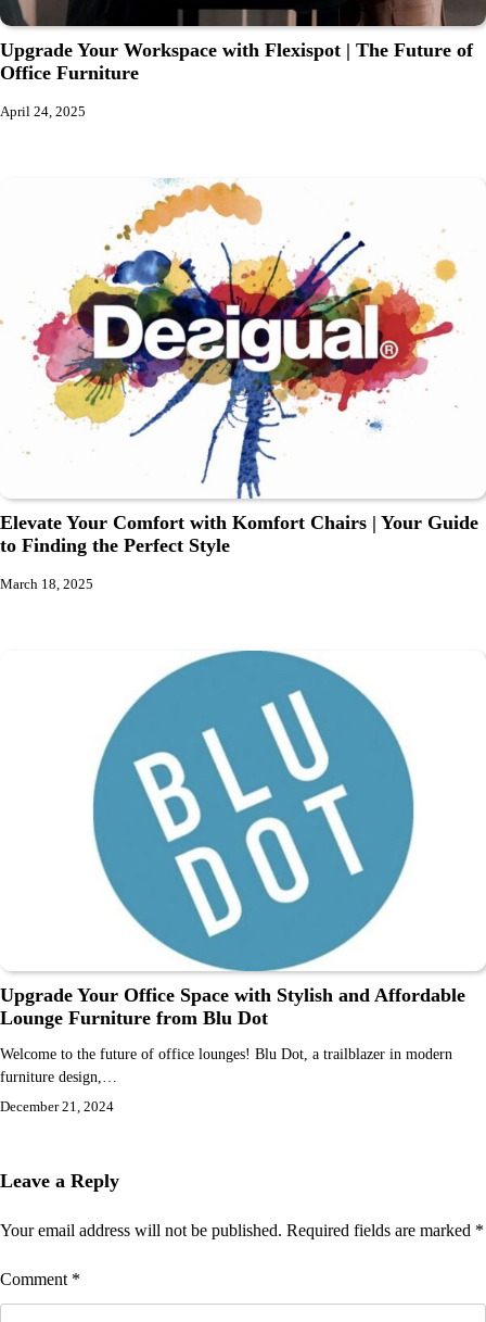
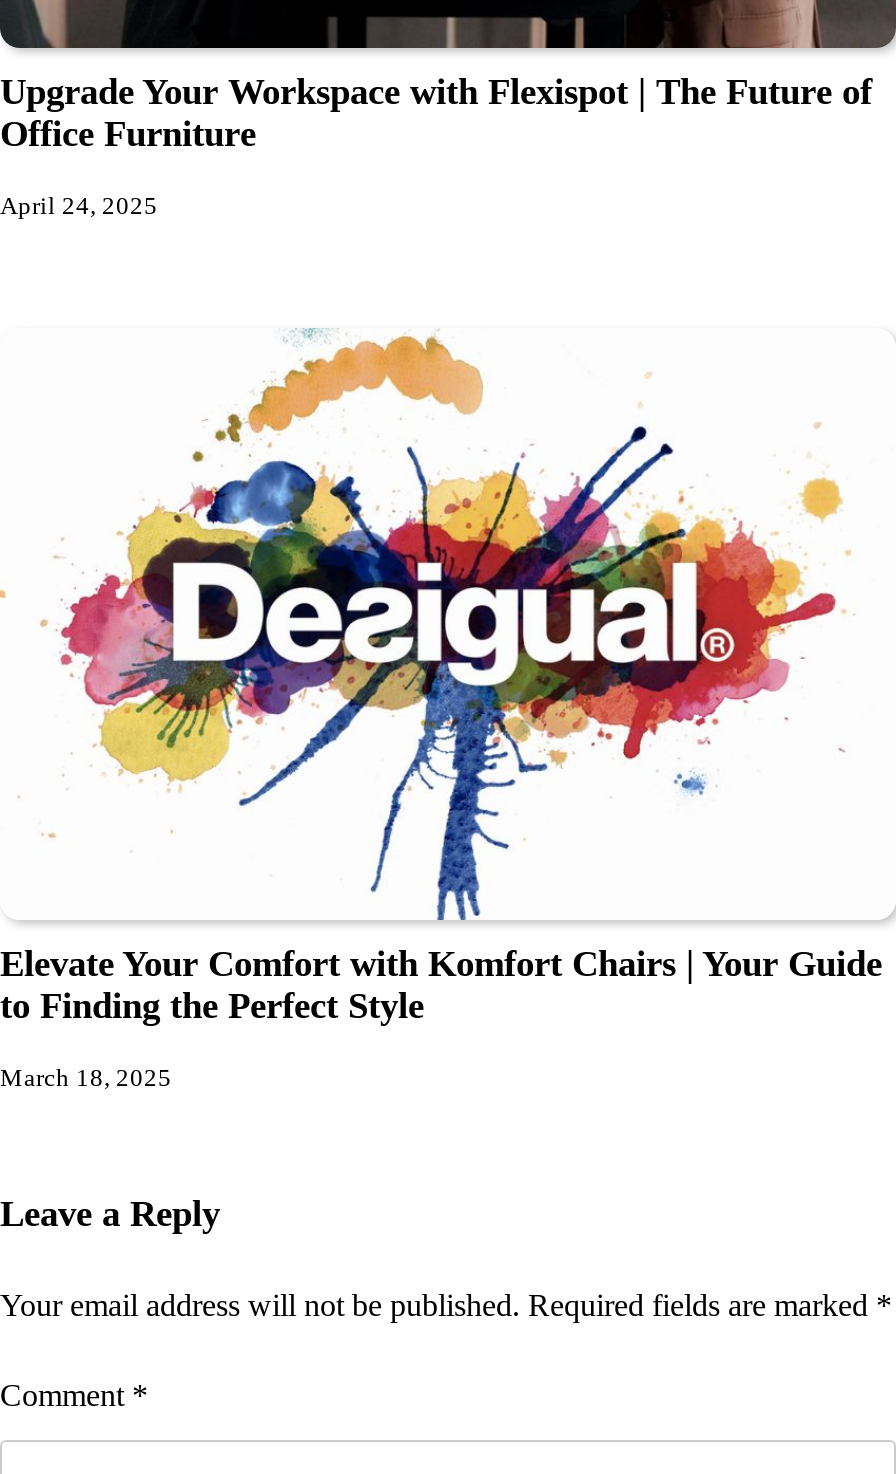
- [image]
- Upgrade Your Office Space with Stylish and Affordable
- Lounge Furniture from Blu Dot
- Welcome to the future of office lounges! Blu Dot, a trailblazer in modern
- furniture design,…
- December 21, 2024
